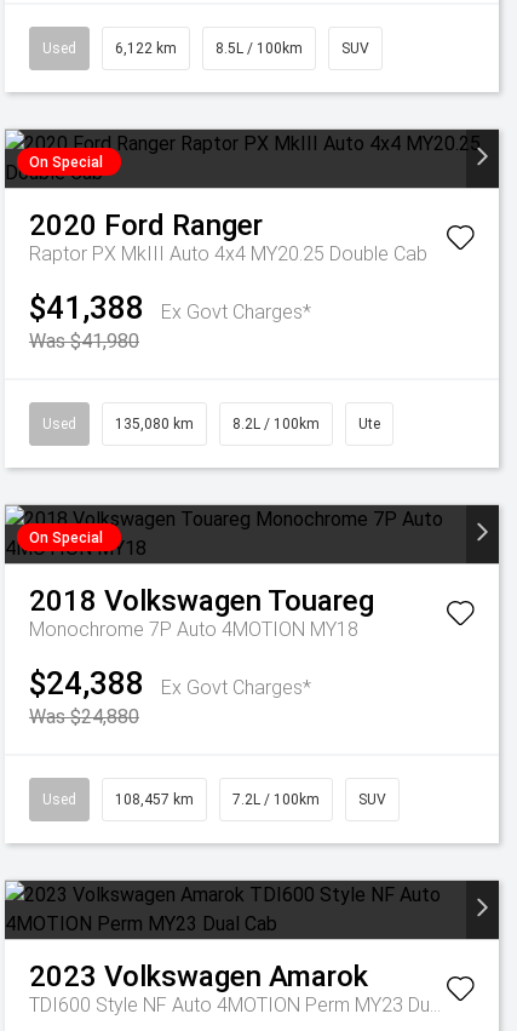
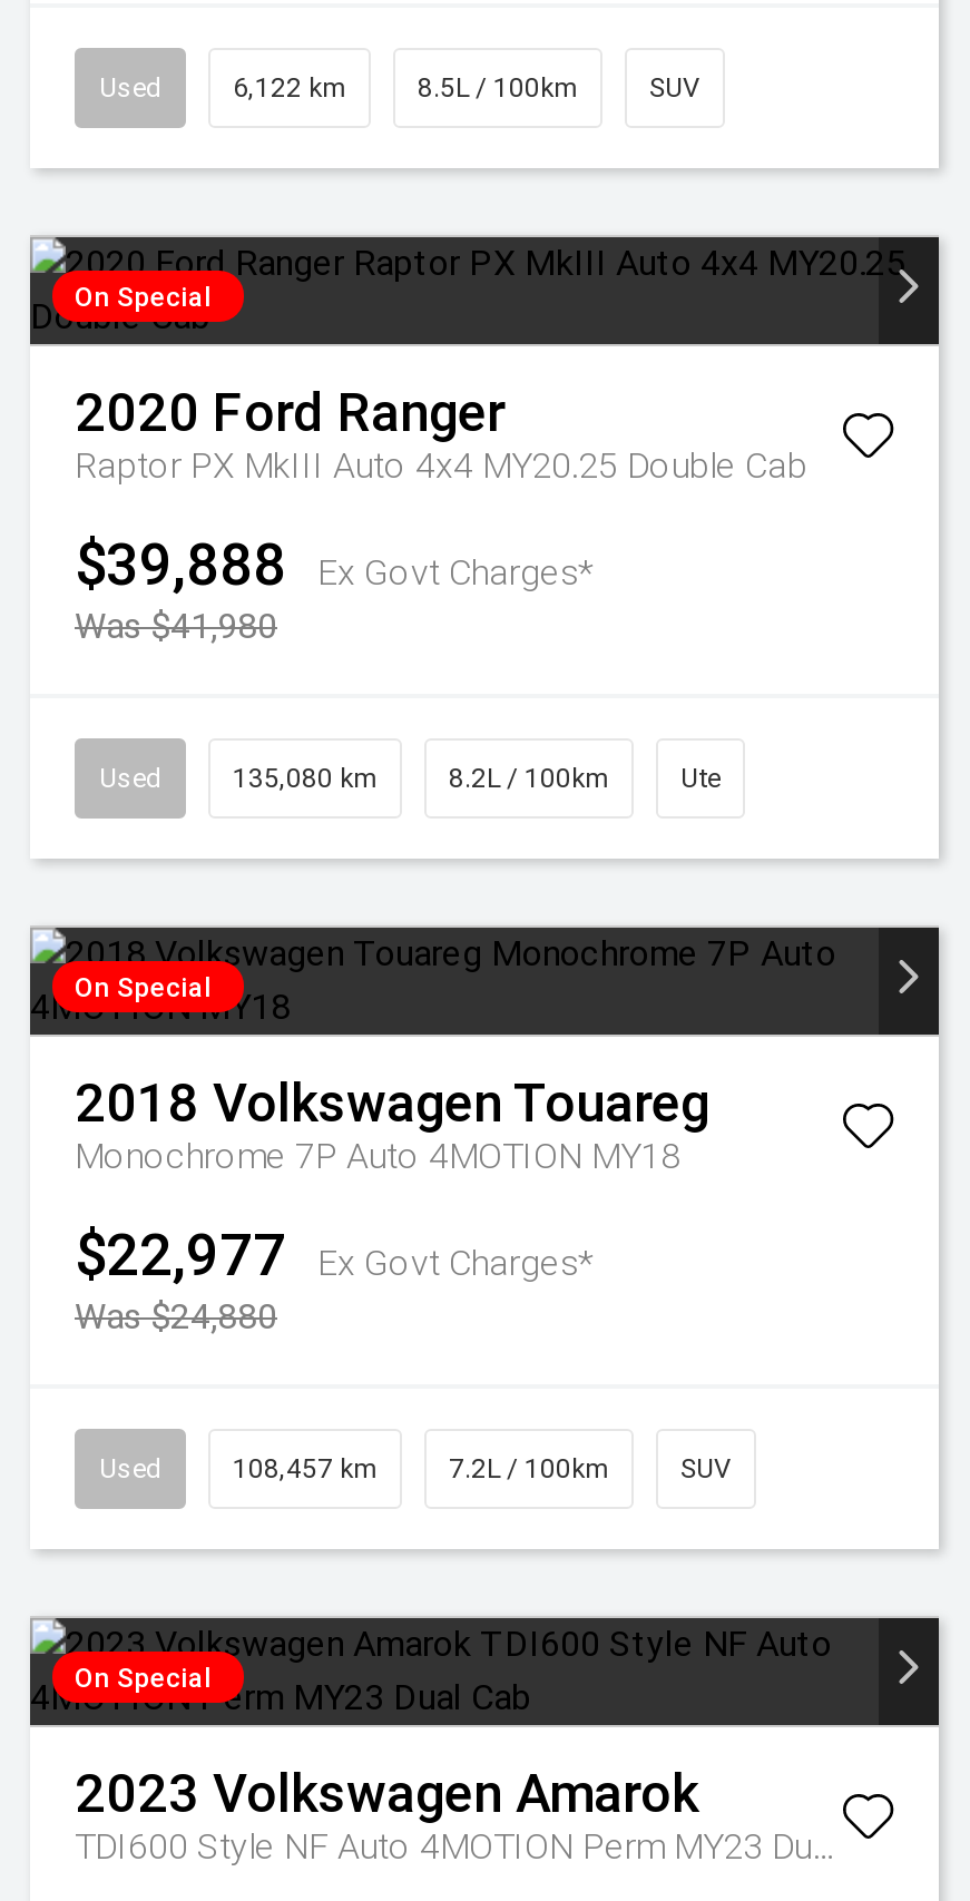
- $41,388 Ex Govt Charges*
+ $39,888 Ex Govt Charges*

- $24,388 Ex Govt Charges*
+ $22,977 Ex Govt Charges*

+ On Special
